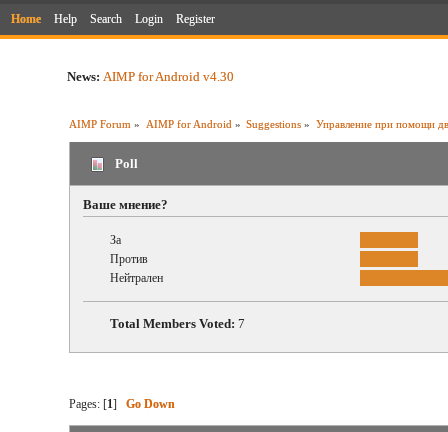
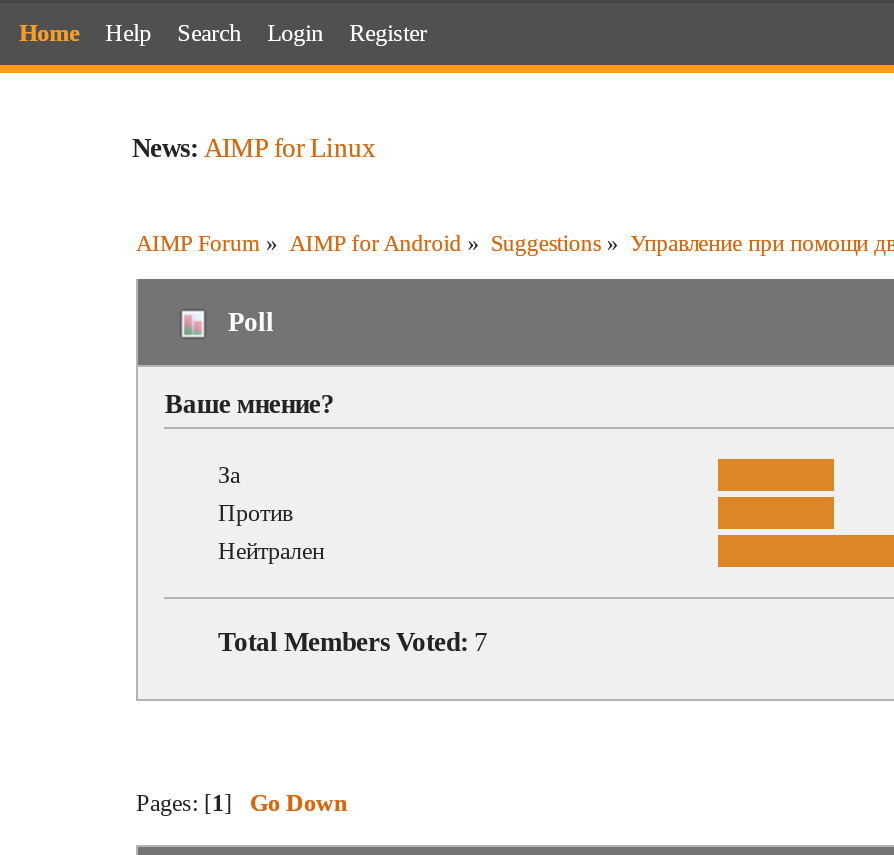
- News: AIMP for Android v4.30
+ News: AIMP for Linux
